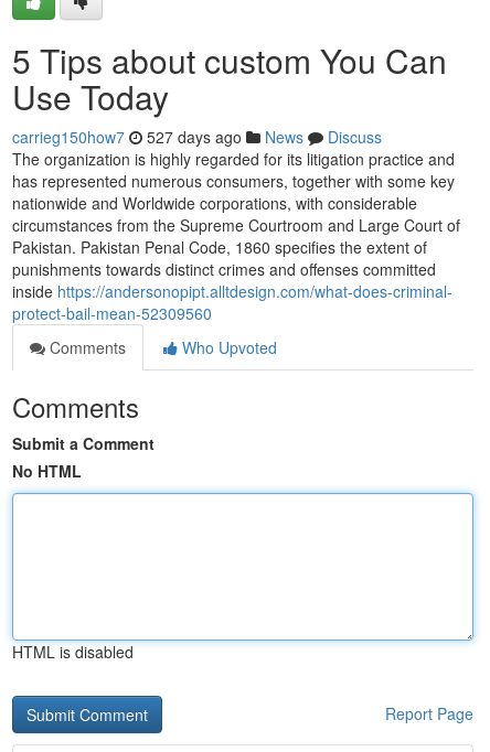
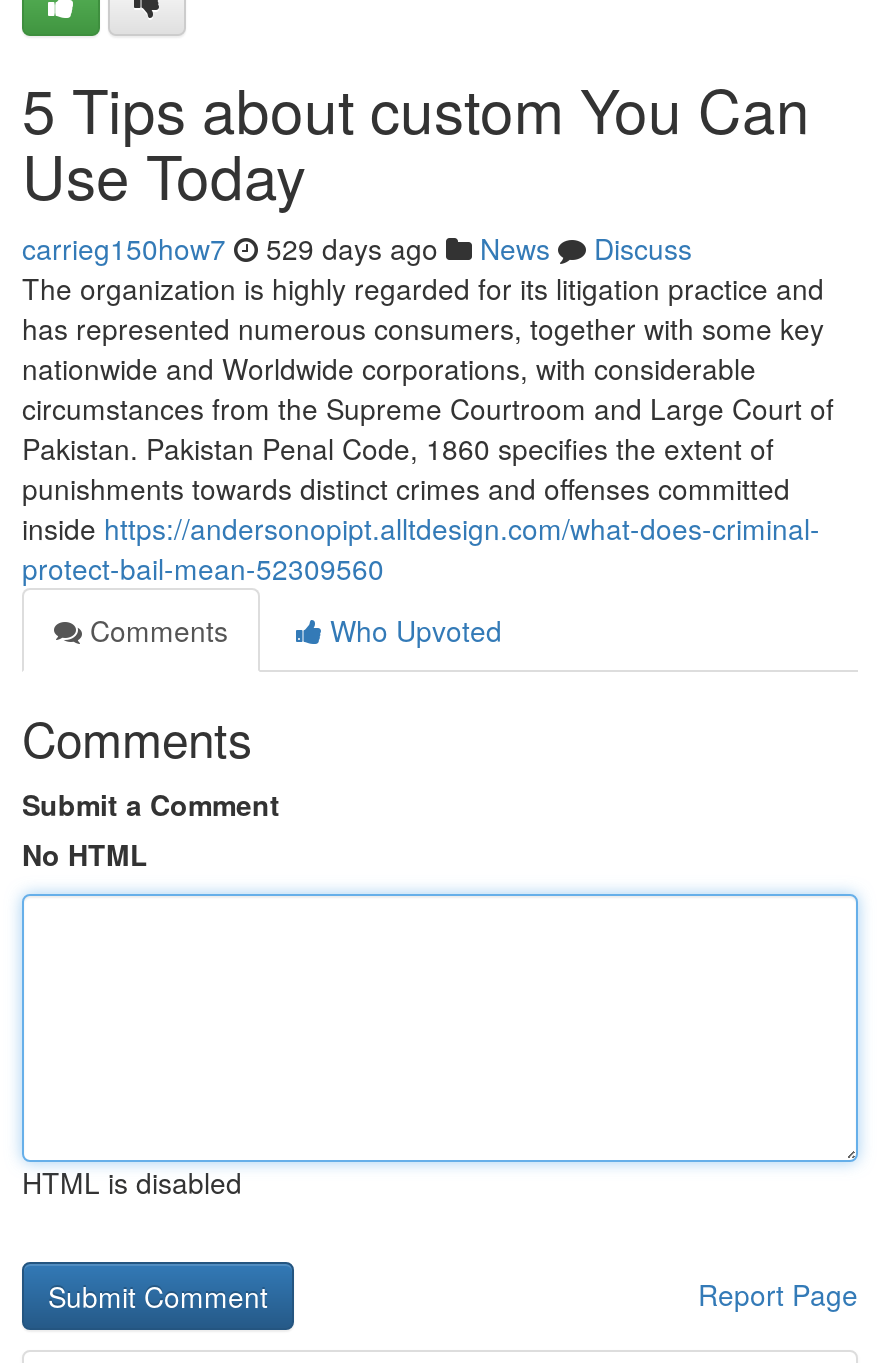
- carrieg150how7 527 days ago News Discuss
+ carrieg150how7 529 days ago News Discuss
